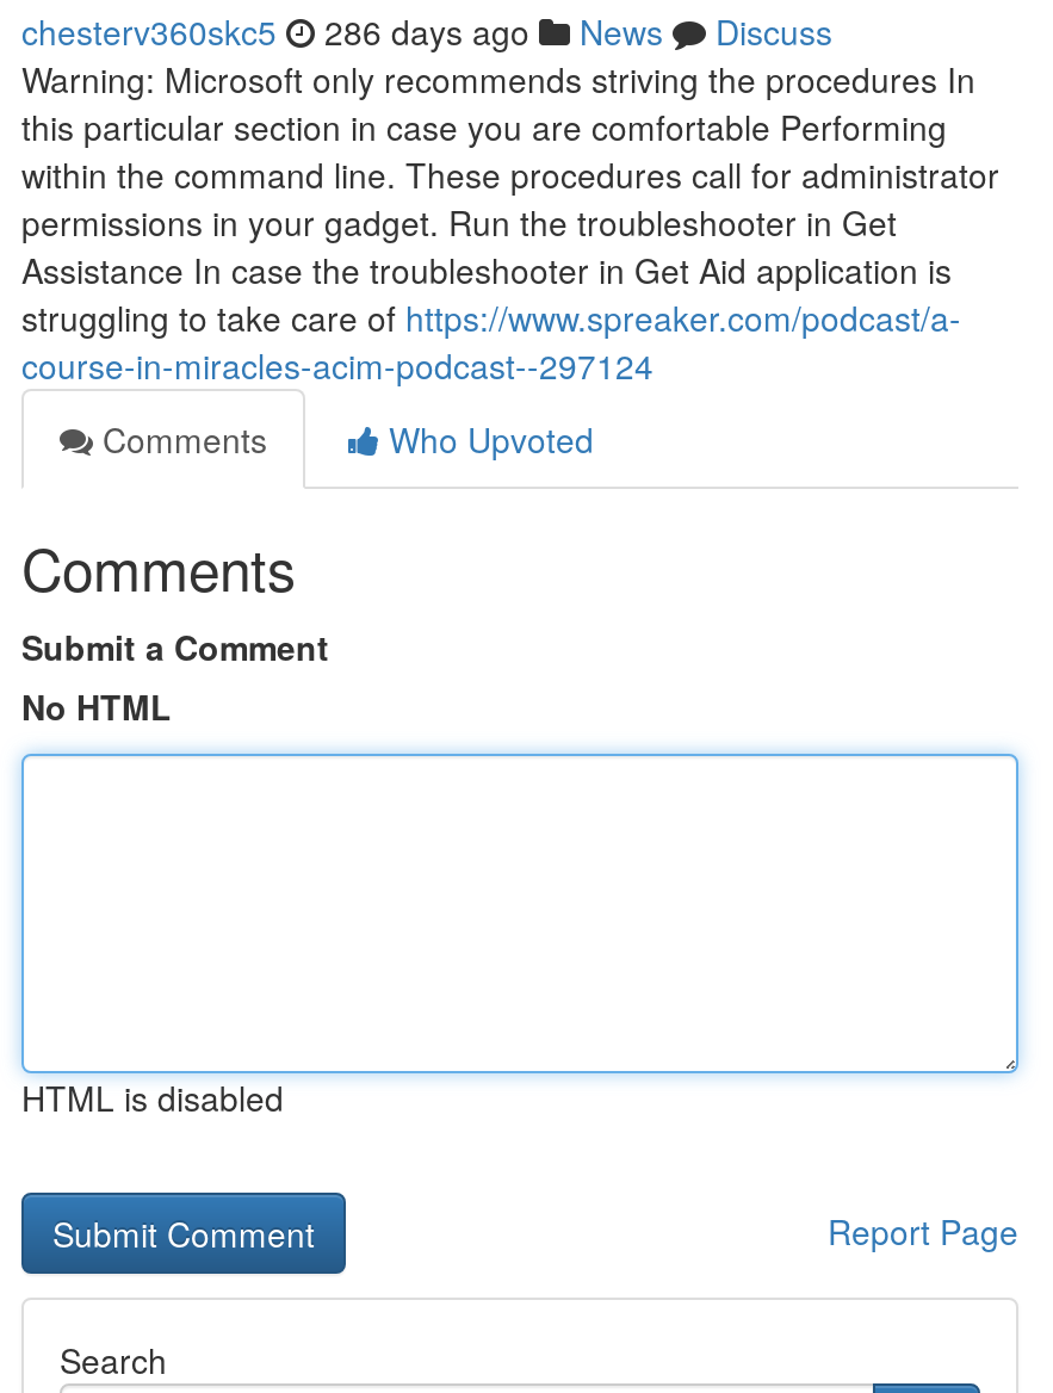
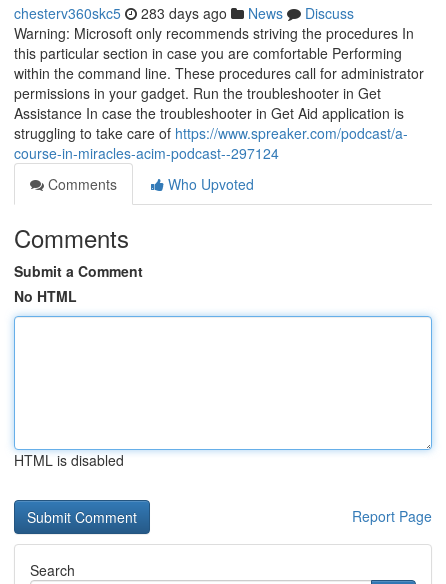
- chesterv360skc5 286 days ago News Discuss
+ chesterv360skc5 283 days ago News Discuss
